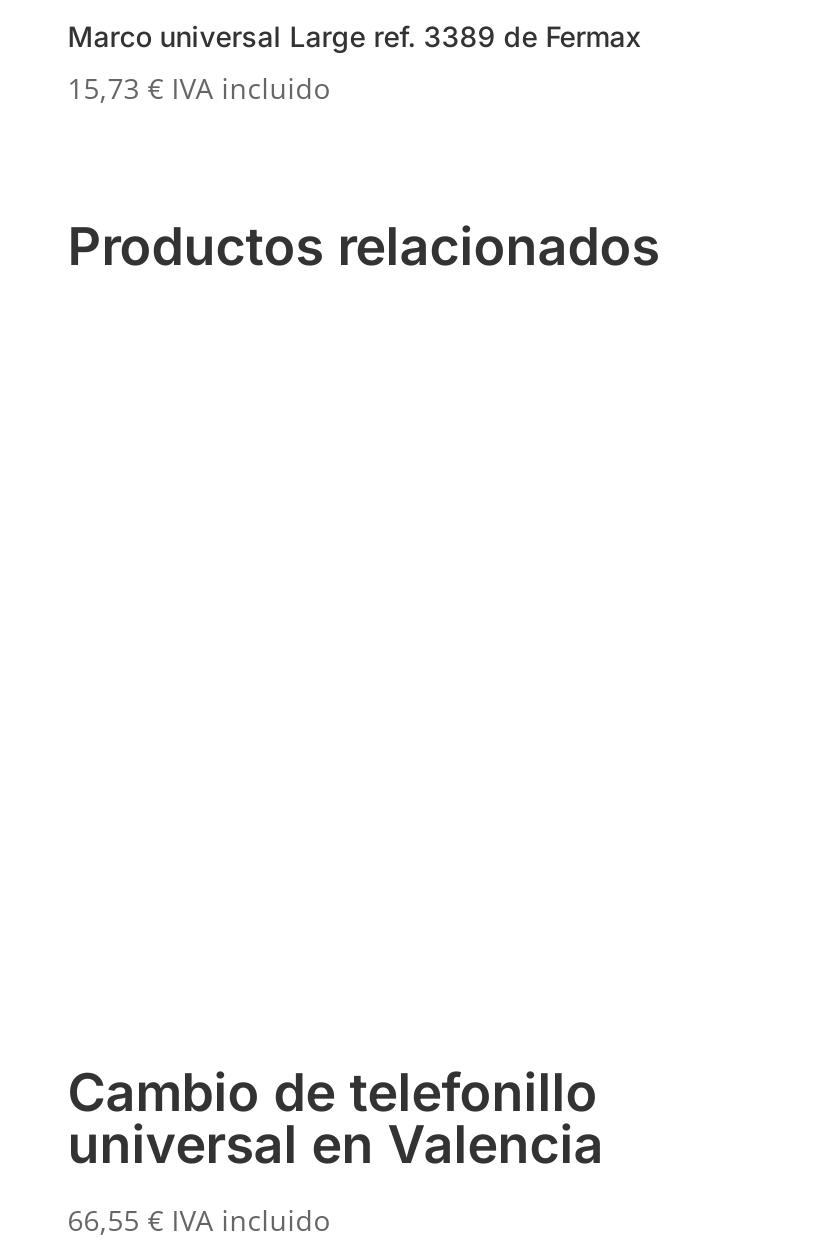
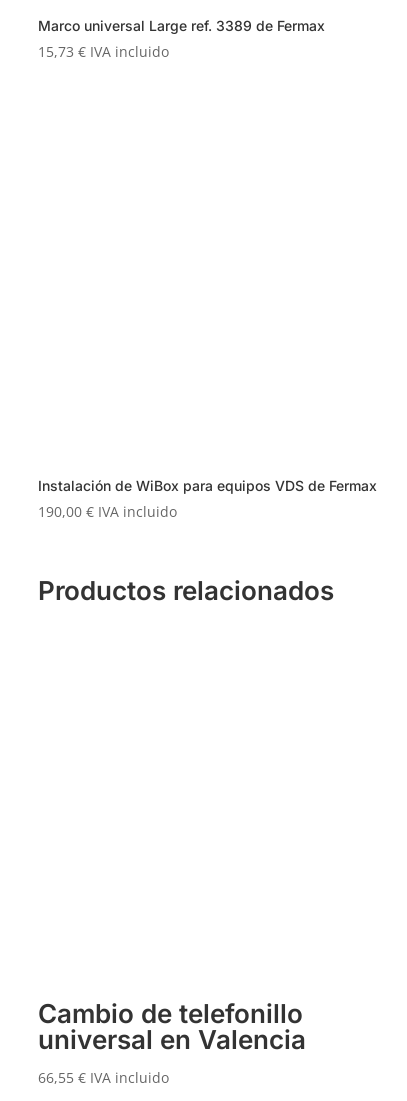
+ Instalación de WiBox para equipos VDS de Fermax
+ 190,00 € IVA incluido
